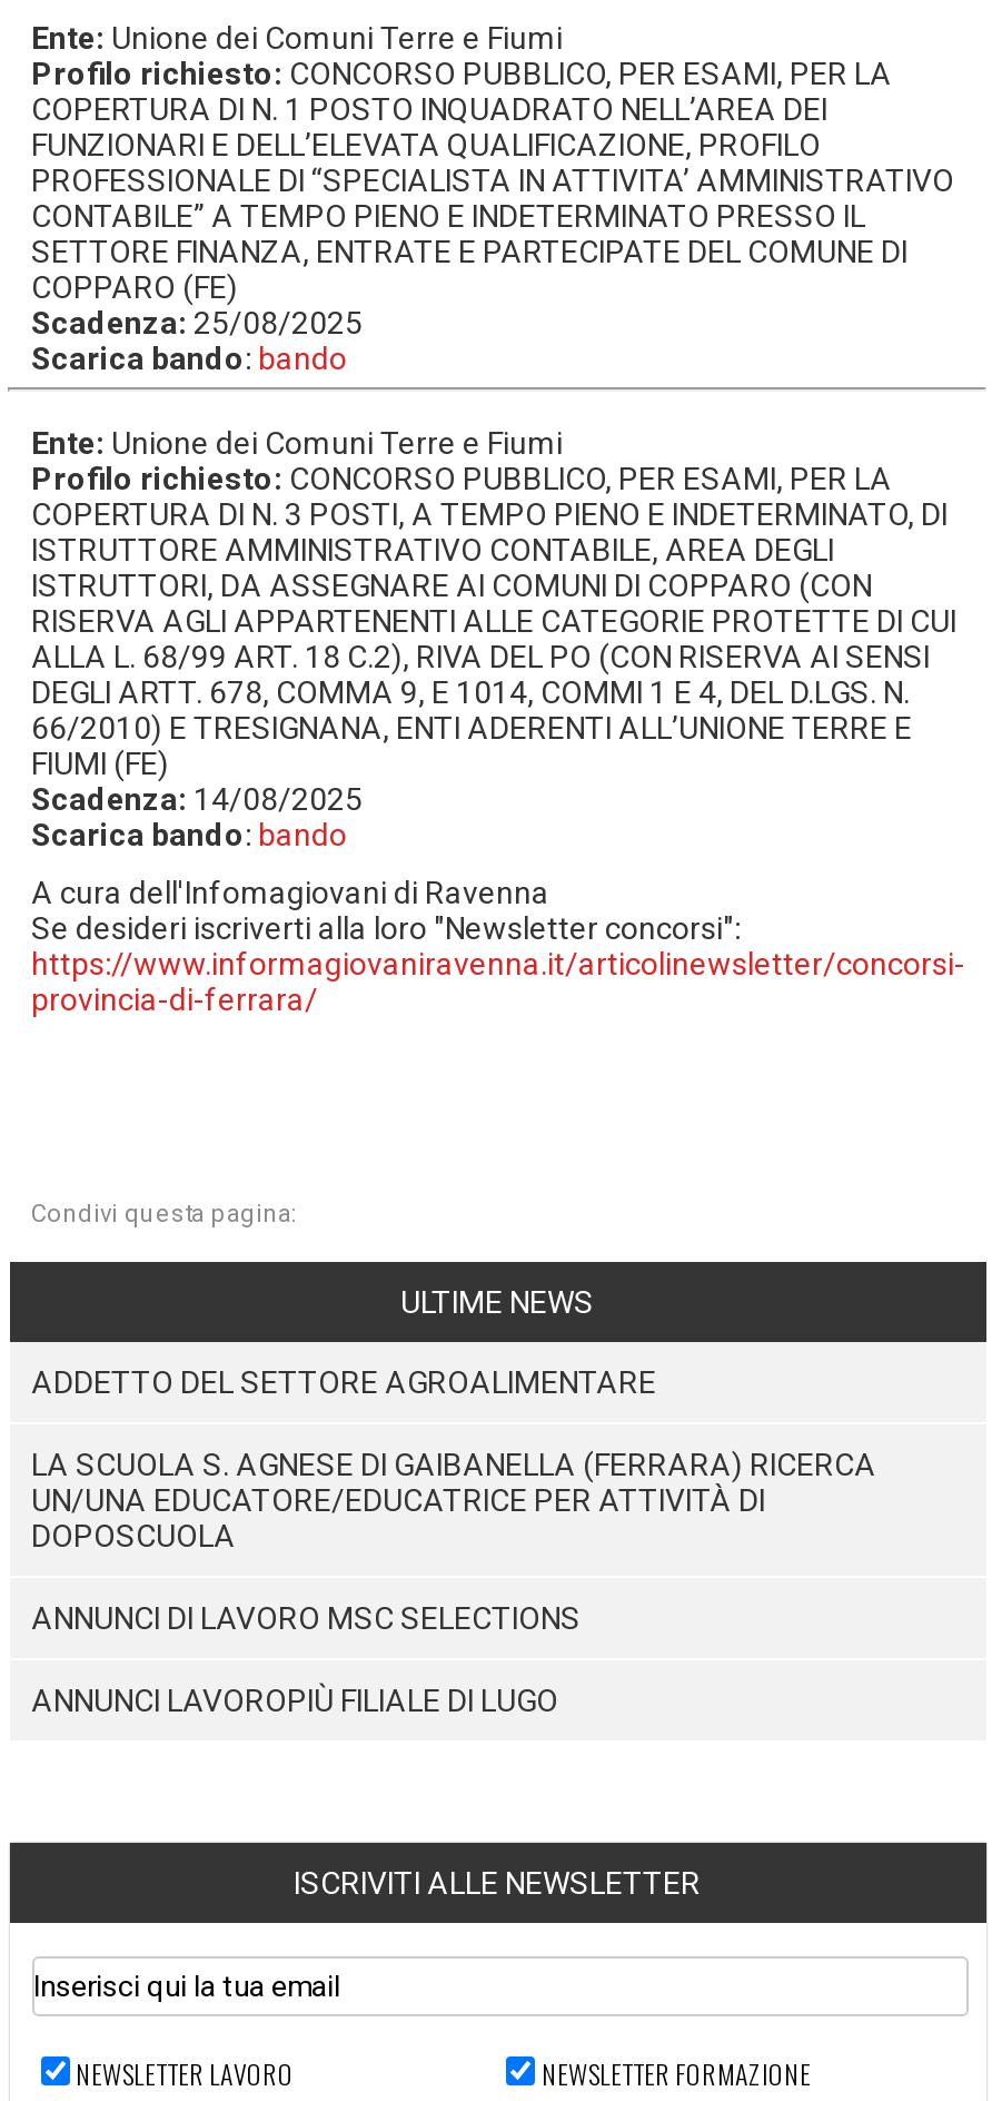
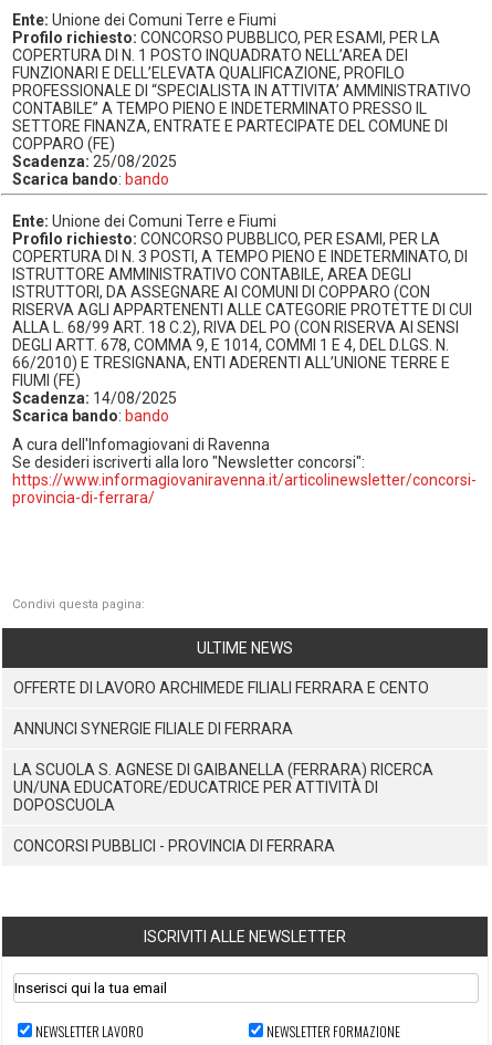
- ADDETTO DEL SETTORE AGROALIMENTARE
+ OFFERTE DI LAVORO ARCHIMEDE FILIALI FERRARA E CENTO
+ ANNUNCI SYNERGIE FILIALE DI FERRARA

moved down: LA SCUOLA S. AGNESE DI GAIBANELLA (FERRARA) RICERCA | UN/UNA EDUCATORE/EDUCATRICE PER ATTIVITÀ DI | DOPOSCUOLA

- ANNUNCI DI LAVORO MSC SELECTIONS
- ANNUNCI LAVOROPIÙ FILIALE DI LUGO
+ CONCORSI PUBBLICI - PROVINCIA DI FERRARA
